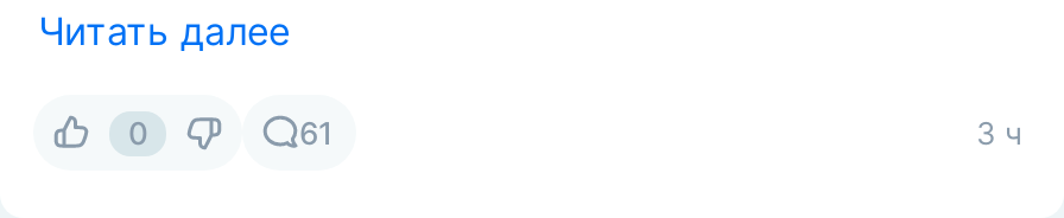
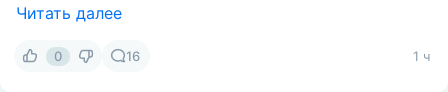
- 61
- 3 ч
+ 16
+ 1 ч
